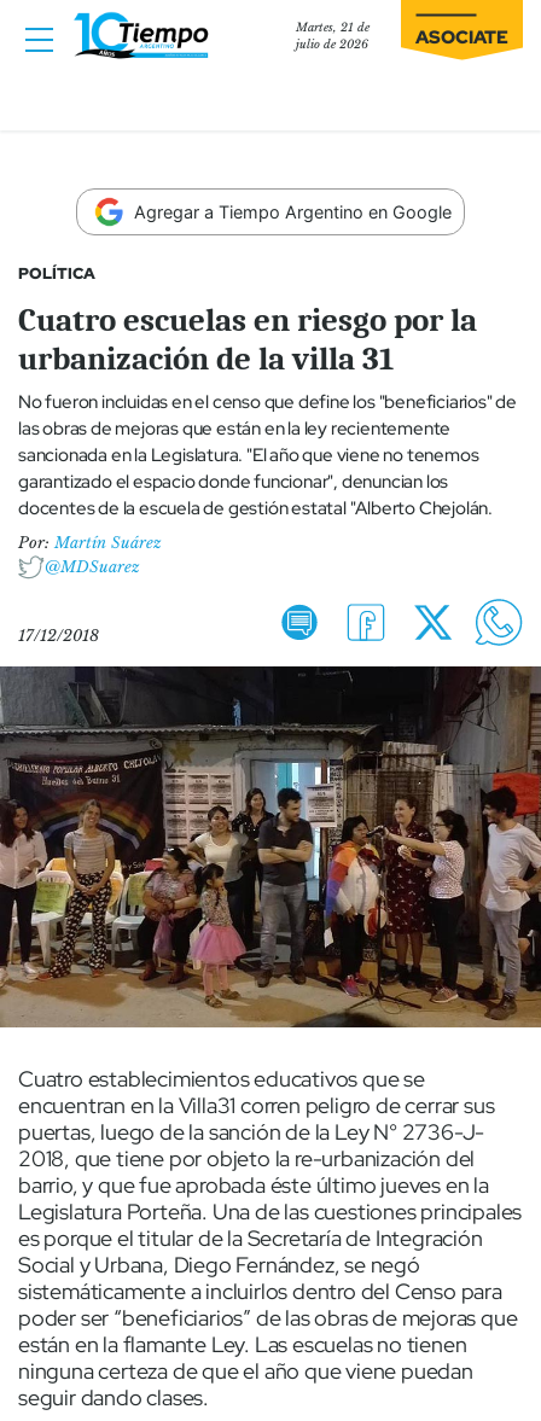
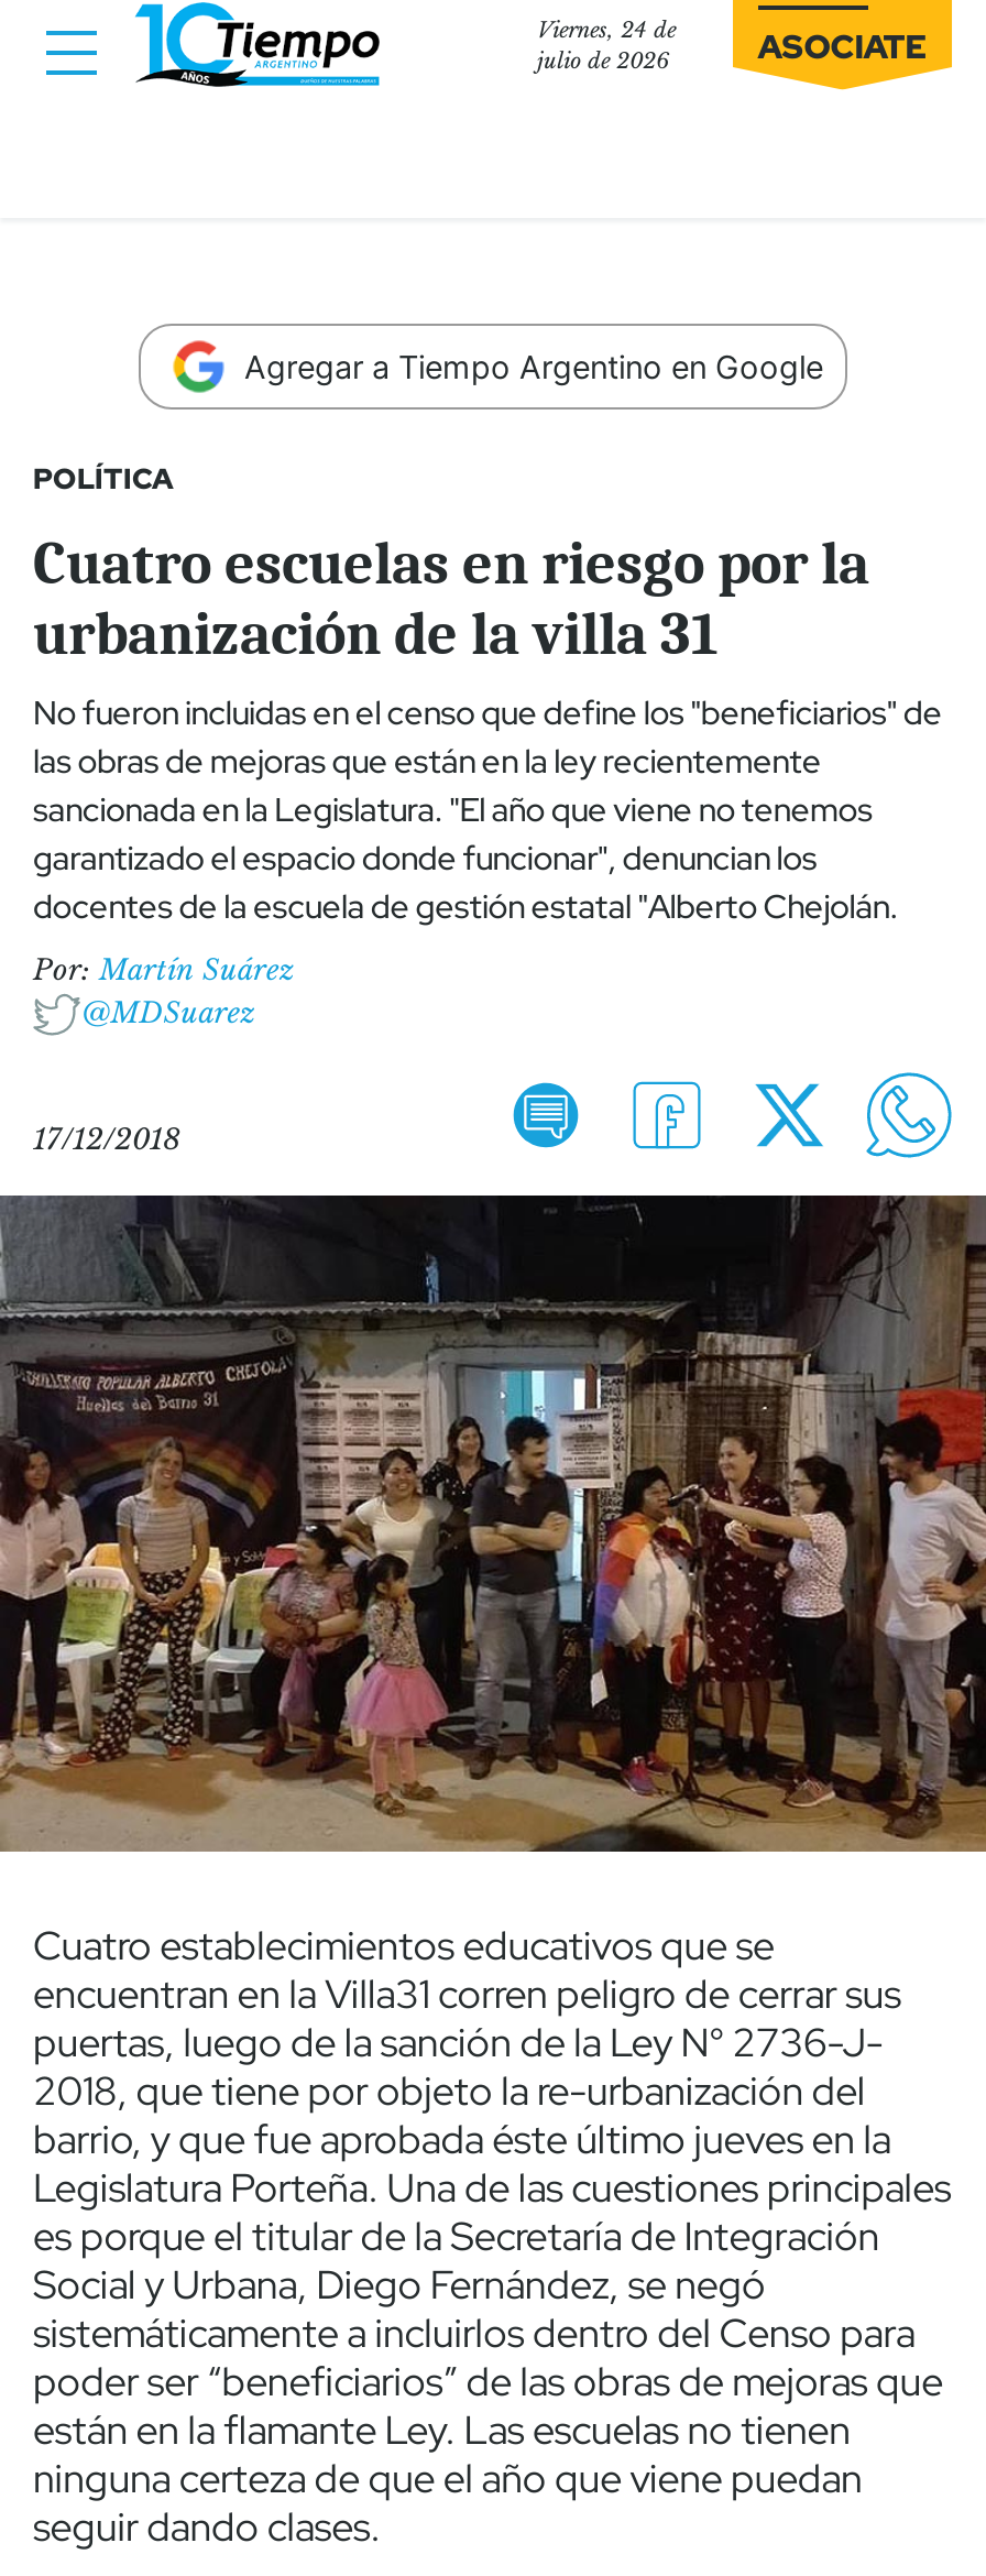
- Martes, 21 de
+ Viernes, 24 de
